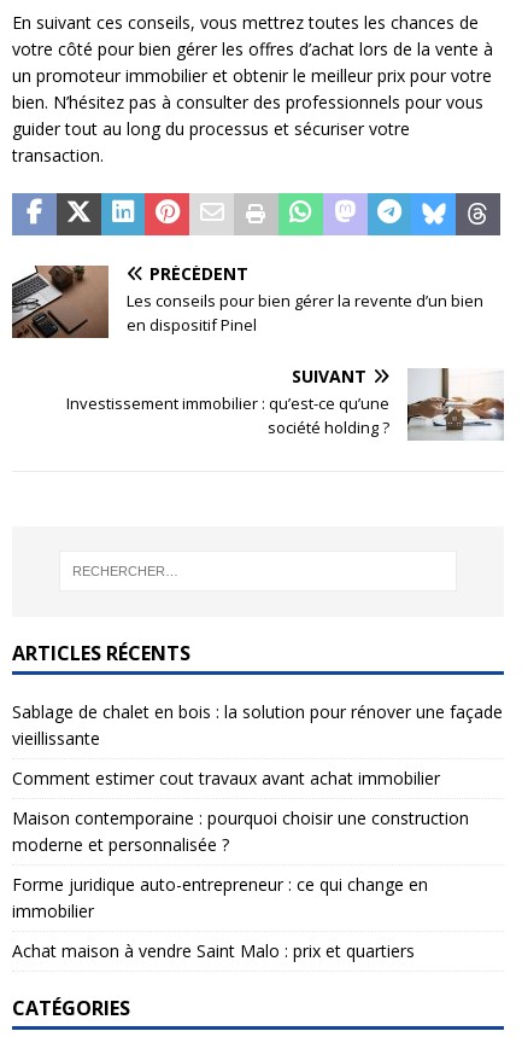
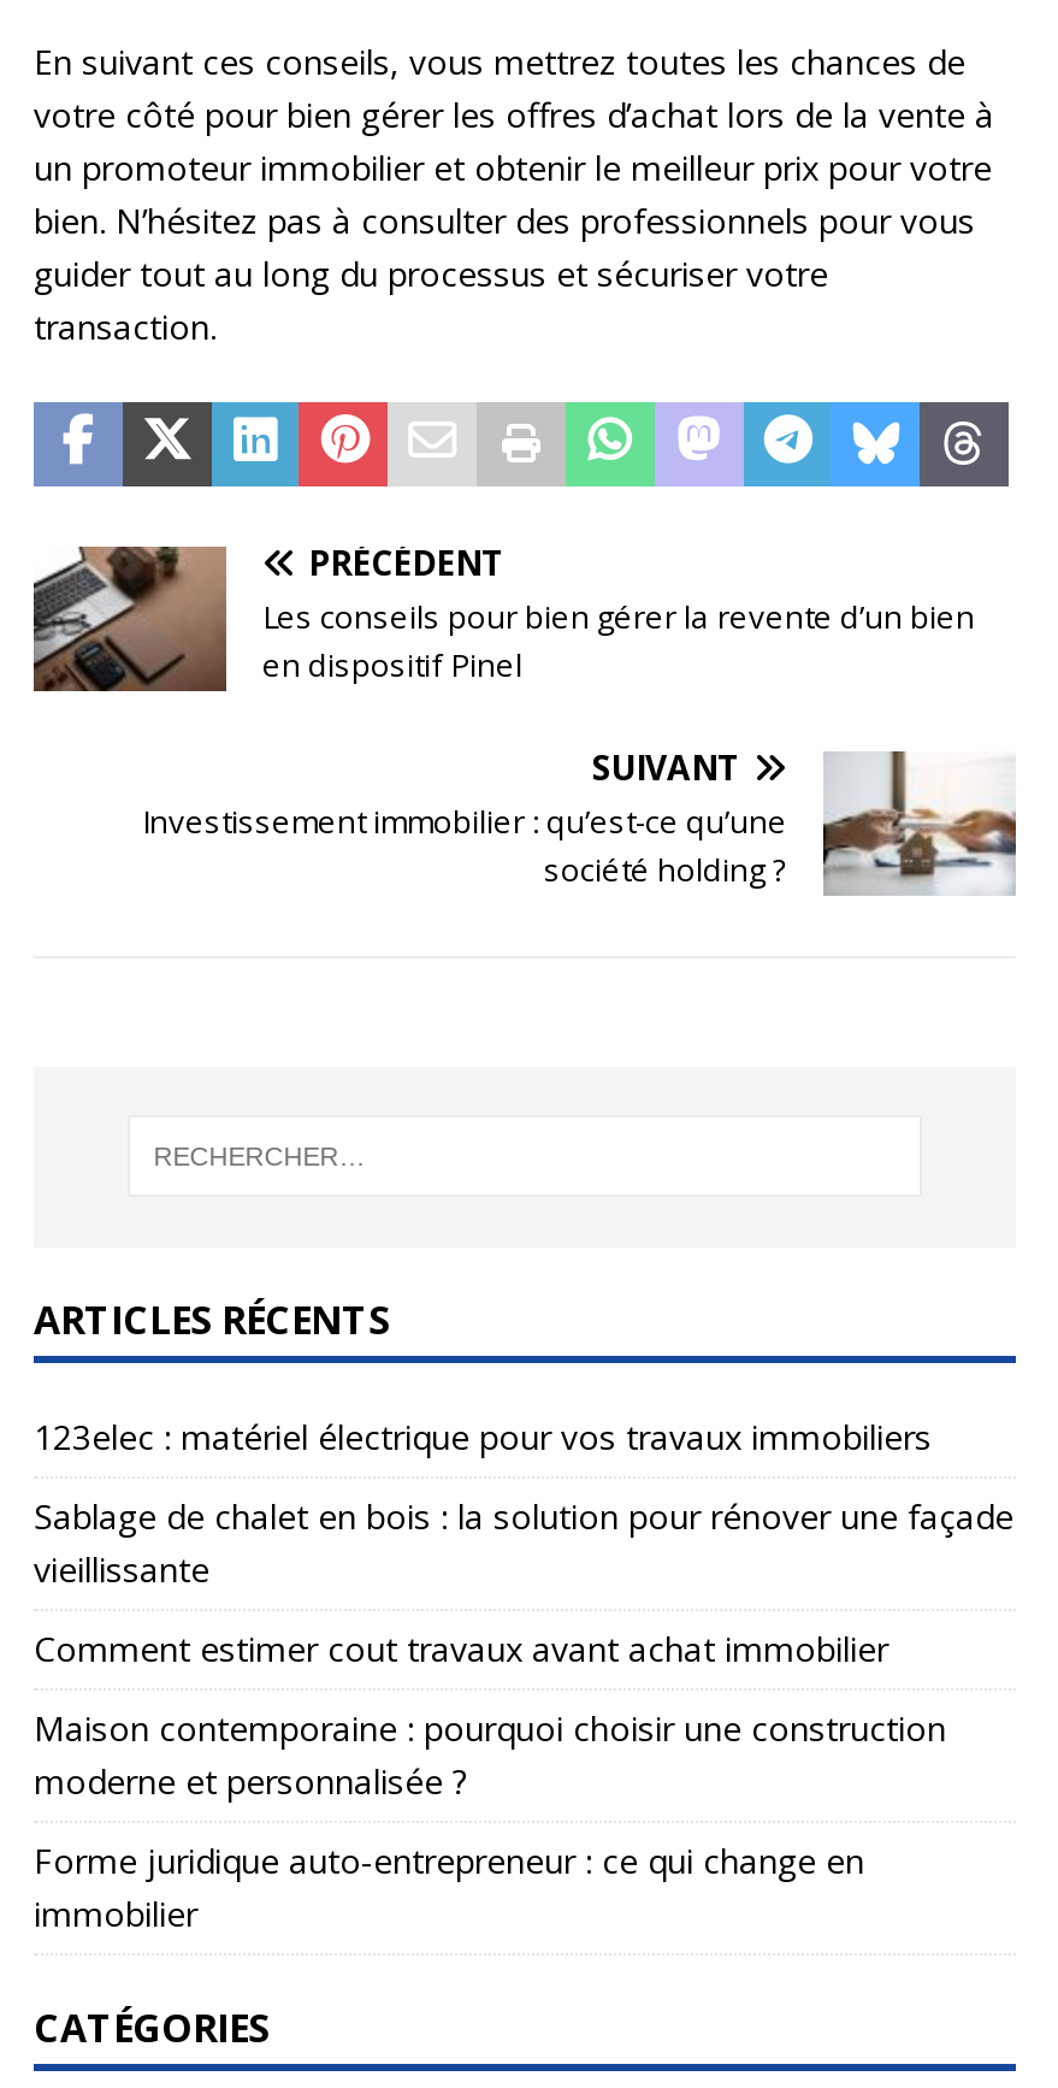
+ 123elec : matériel électrique pour vos travaux immobiliers

moved down: Sablage de chalet en bois : la solution pour rénover une façade | vieillissante | Comment estimer cout travaux avant achat immobilier | Maison contemporaine : pourquoi choisir une construction | moderne et personnalisée ? | Forme juridique auto-entrepreneur : ce qui change en | immobilier

- Achat maison à vendre Saint Malo : prix et quartiers
